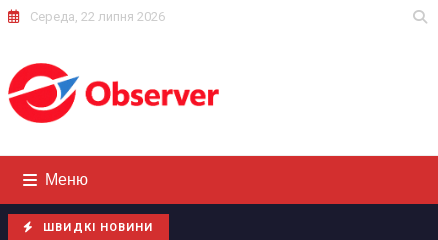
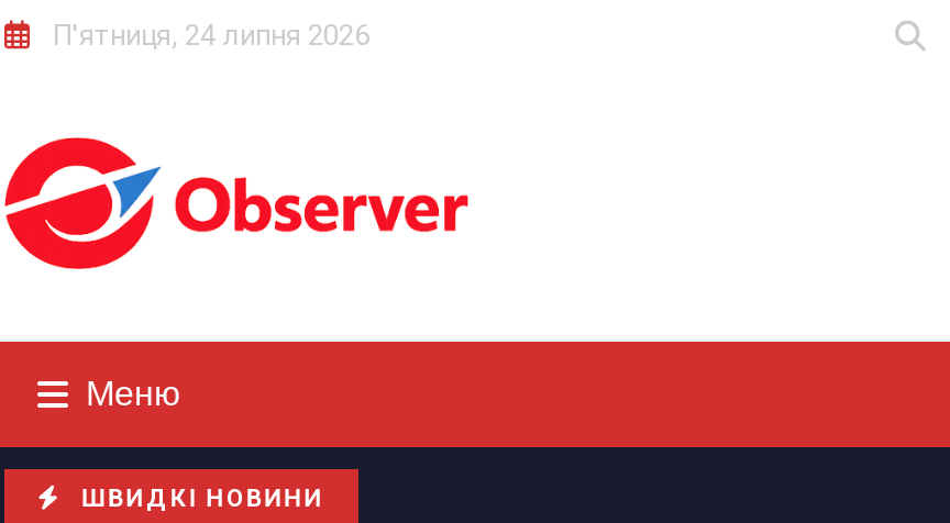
- Середа, 22 липня 2026
+ П'ятниця, 24 липня 2026
